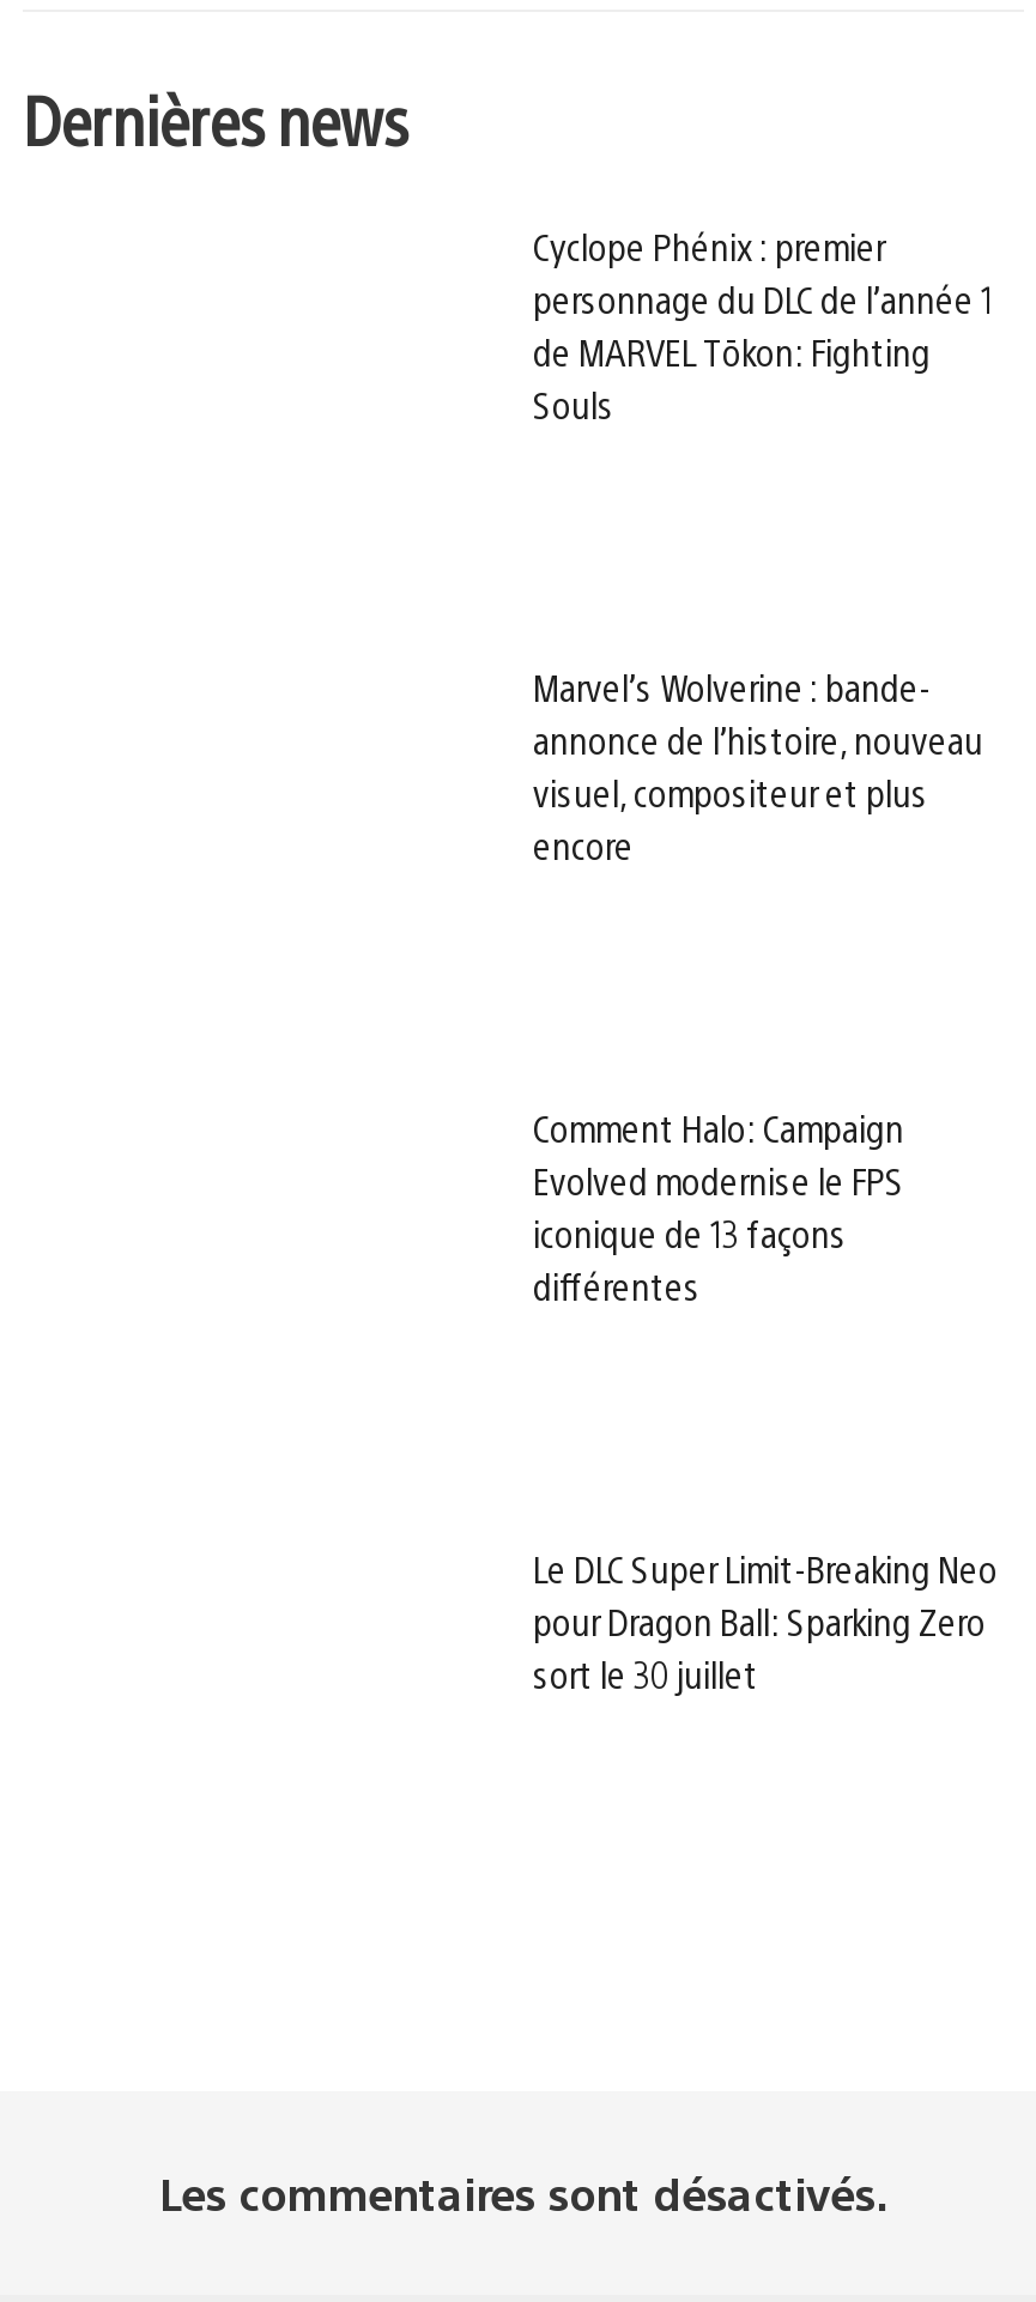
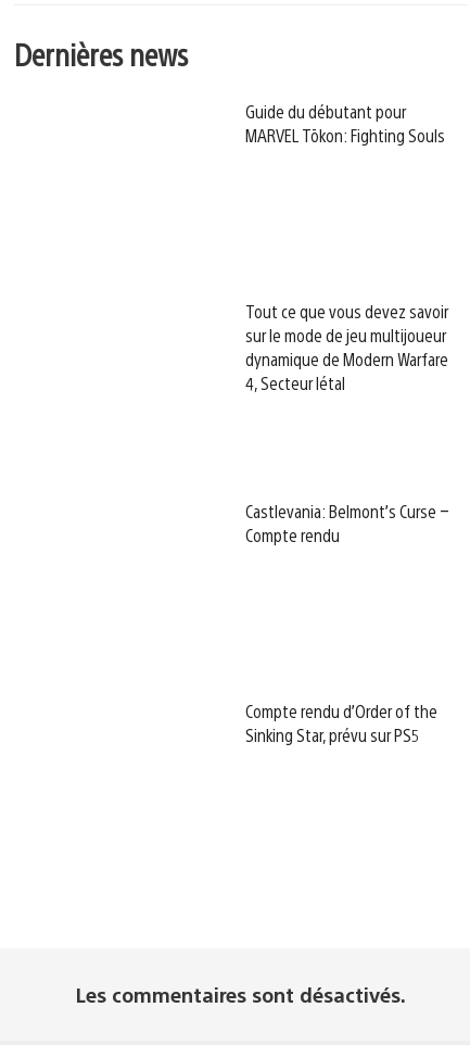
- Cyclope Phénix : premier
- personnage du DLC de l’année 1
- de MARVEL Tōkon: Fighting
- Souls
+ Guide du débutant pour
+ MARVEL Tōkon: Fighting Souls

- Marvel’s Wolverine : bande-
- annonce de l’histoire, nouveau
- visuel, compositeur et plus
- encore
+ Tout ce que vous devez savoir
+ sur le mode de jeu multijoueur
+ dynamique de Modern Warfare
+ 4, Secteur létal

- Comment Halo: Campaign
- Evolved modernise le FPS
- iconique de 13 façons
- différentes
+ Castlevania: Belmont’s Curse –
+ Compte rendu

- Le DLC Super Limit-Breaking Neo
- pour Dragon Ball: Sparking Zero
- sort le 30 juillet
+ Compte rendu d’Order of the
+ Sinking Star, prévu sur PS5
